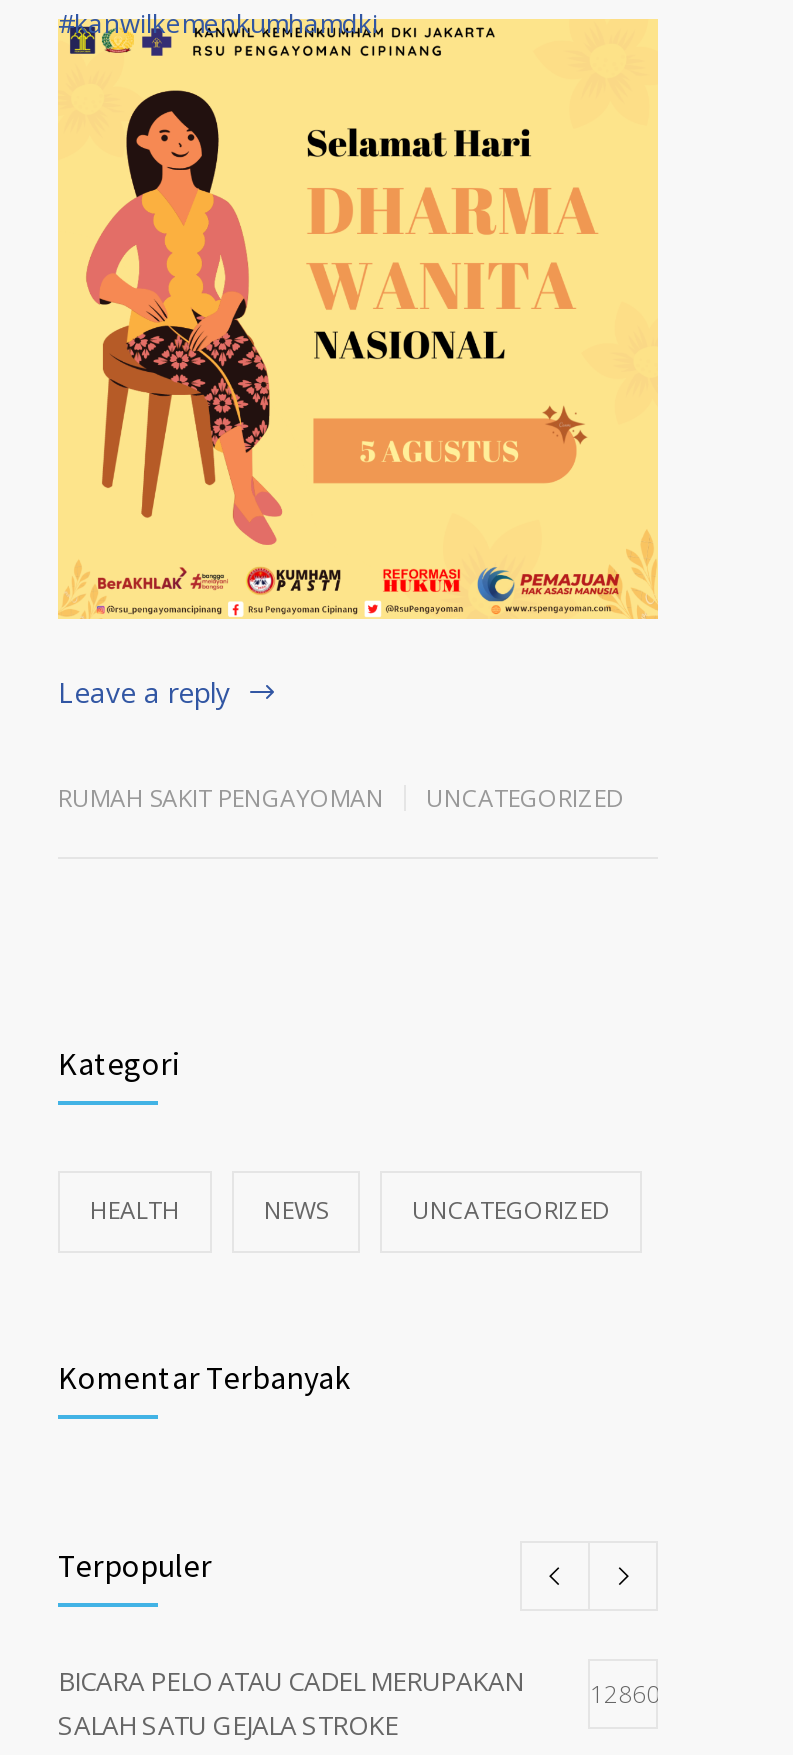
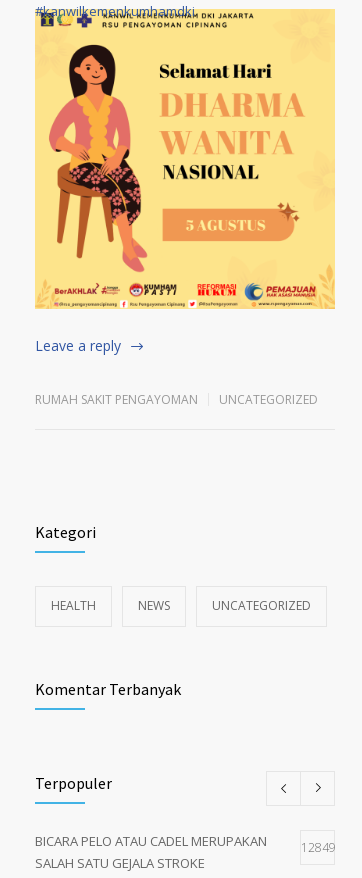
- BICARA PELO ATAU CADEL MERUPAKAN 12860
+ BICARA PELO ATAU CADEL MERUPAKAN 12849
